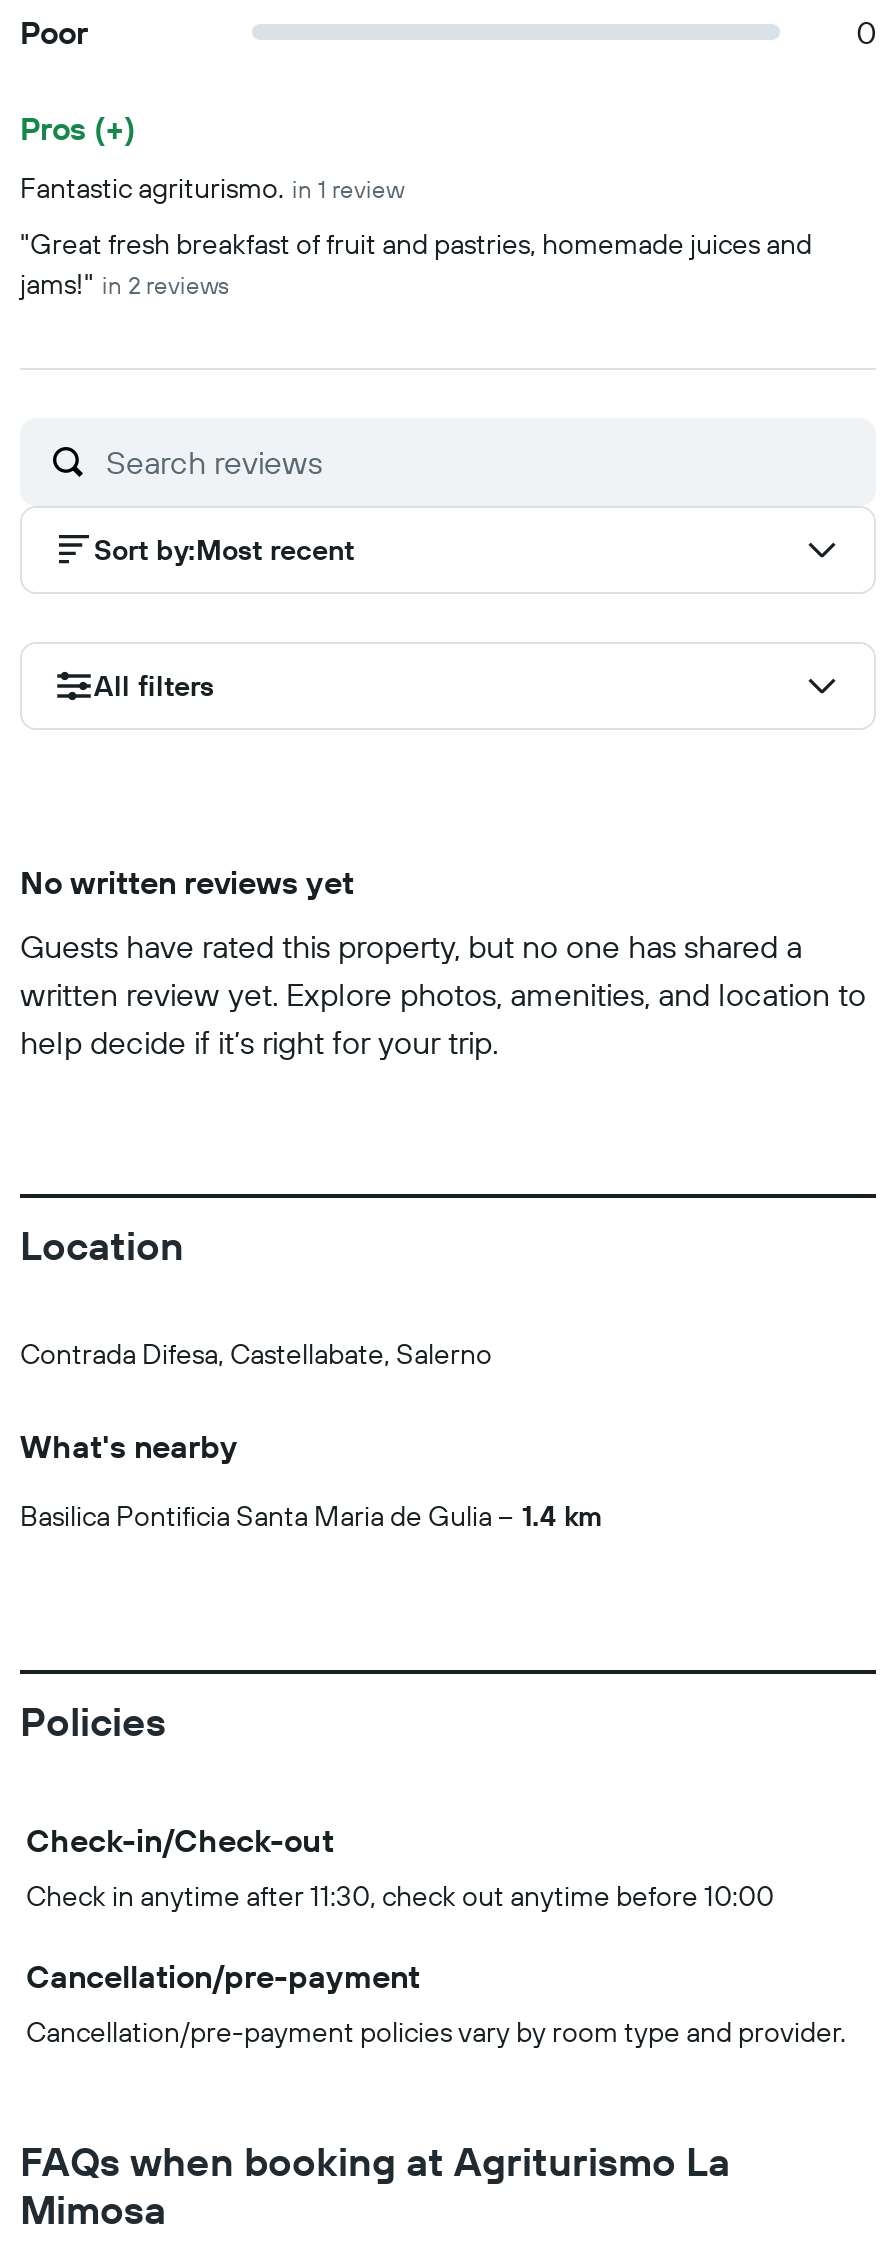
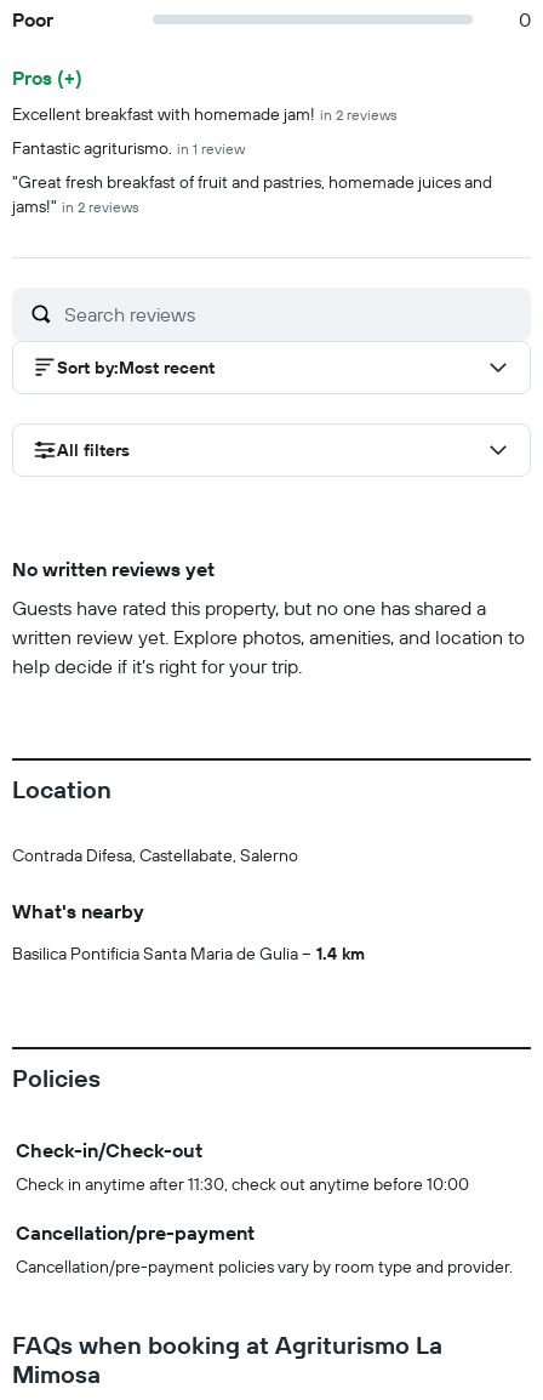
+ Excellent breakfast with homemade jam! in 2 reviews
